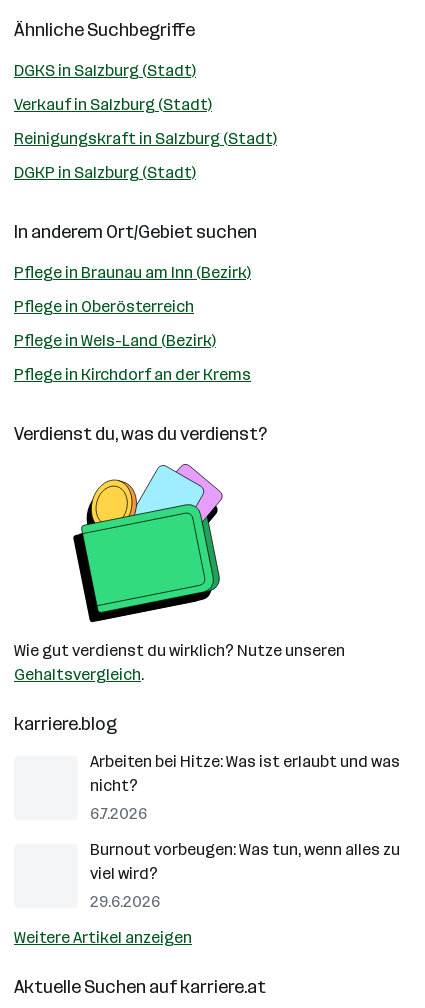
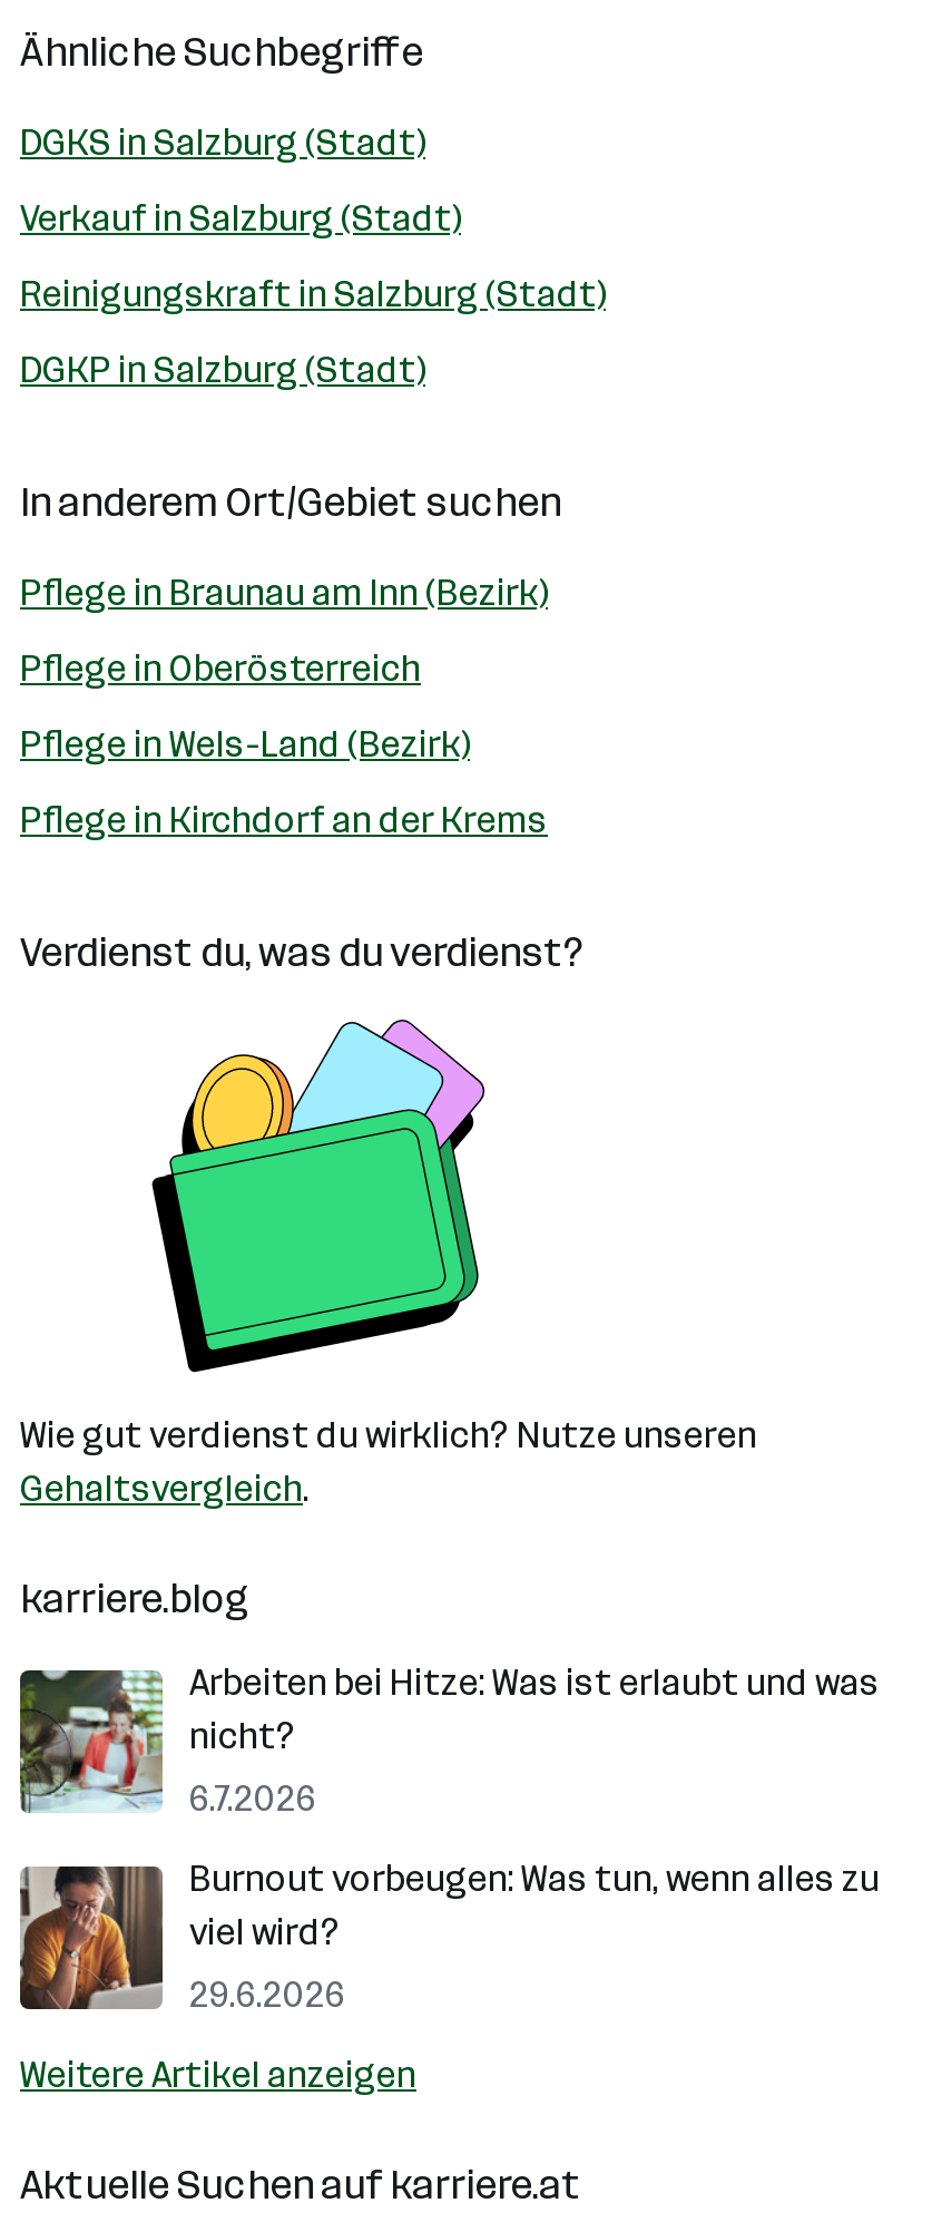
+ [image]

+ [image]
